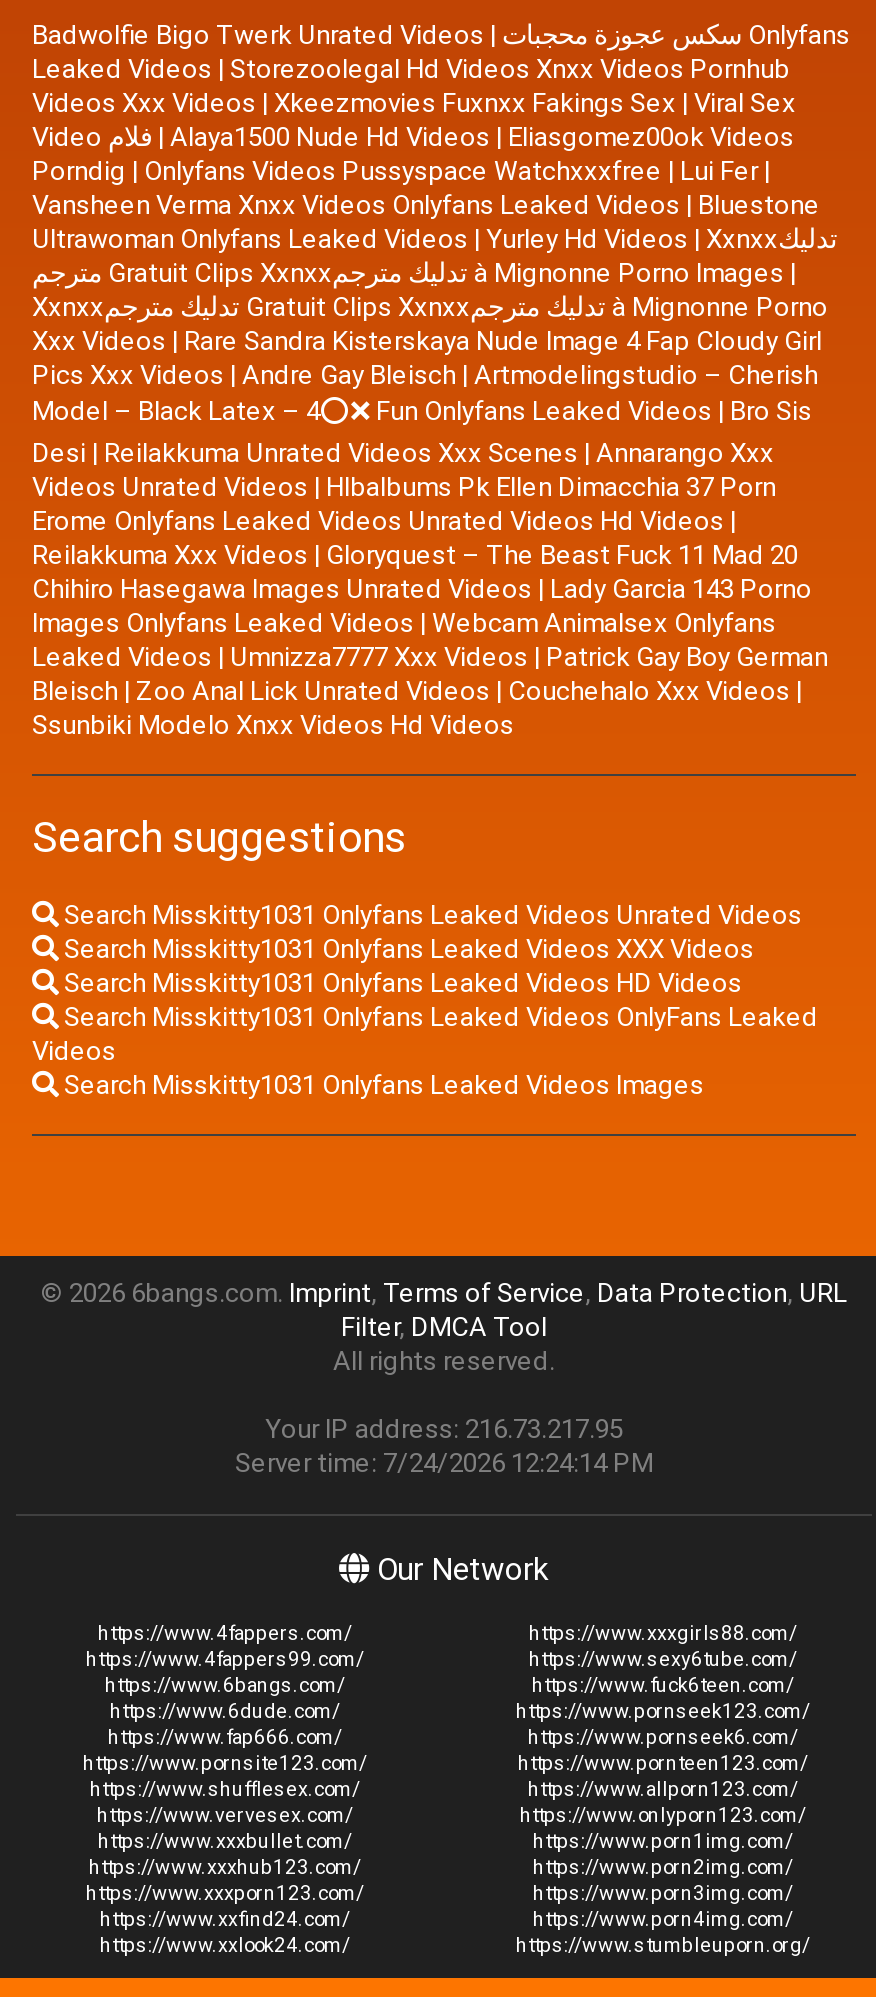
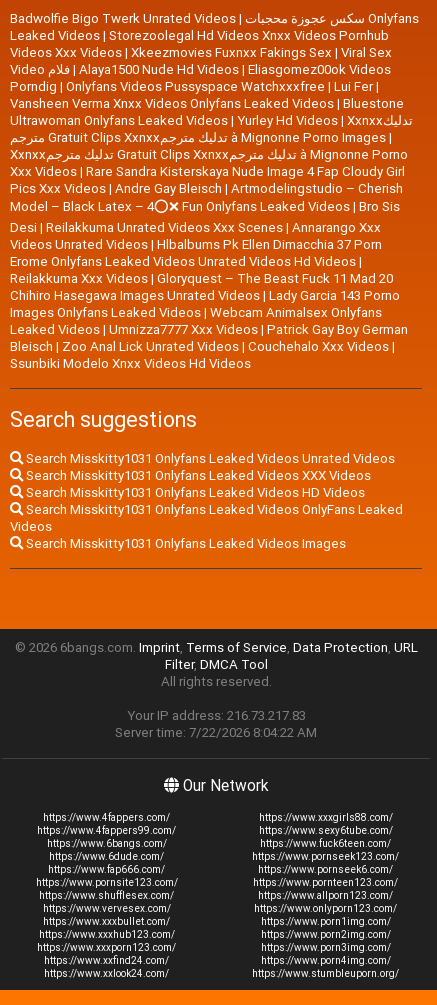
- Your IP address: 216.73.217.95
+ Your IP address: 216.73.217.83

- Server time: 7/24/2026 12:24:14 PM
+ Server time: 7/22/2026 8:04:22 AM
